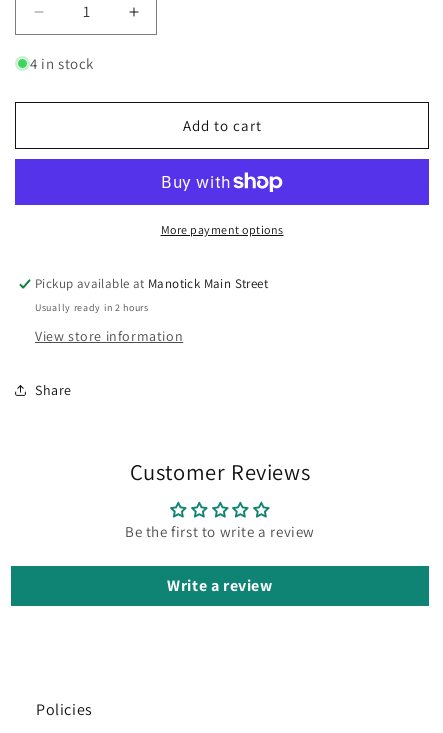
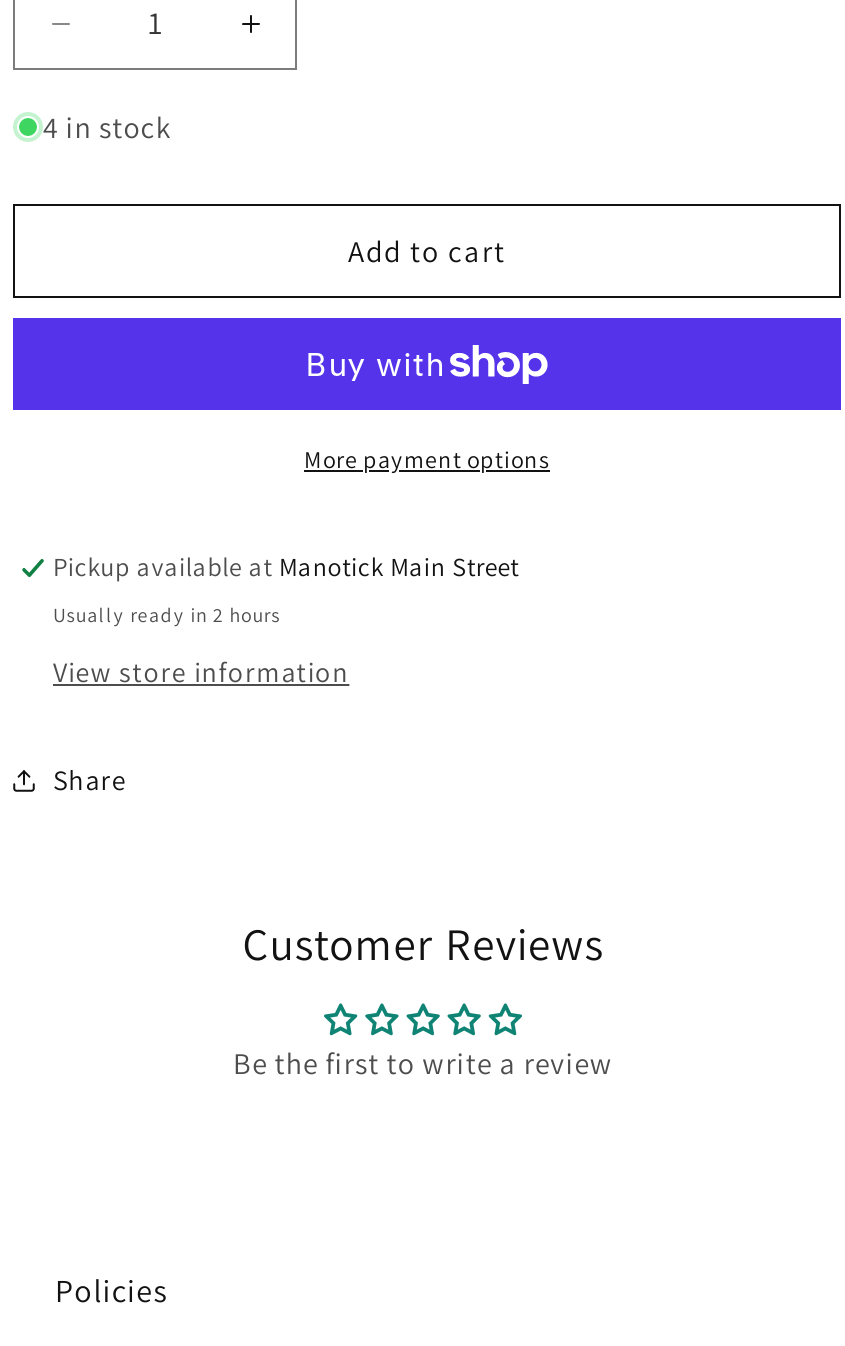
- Write a review
